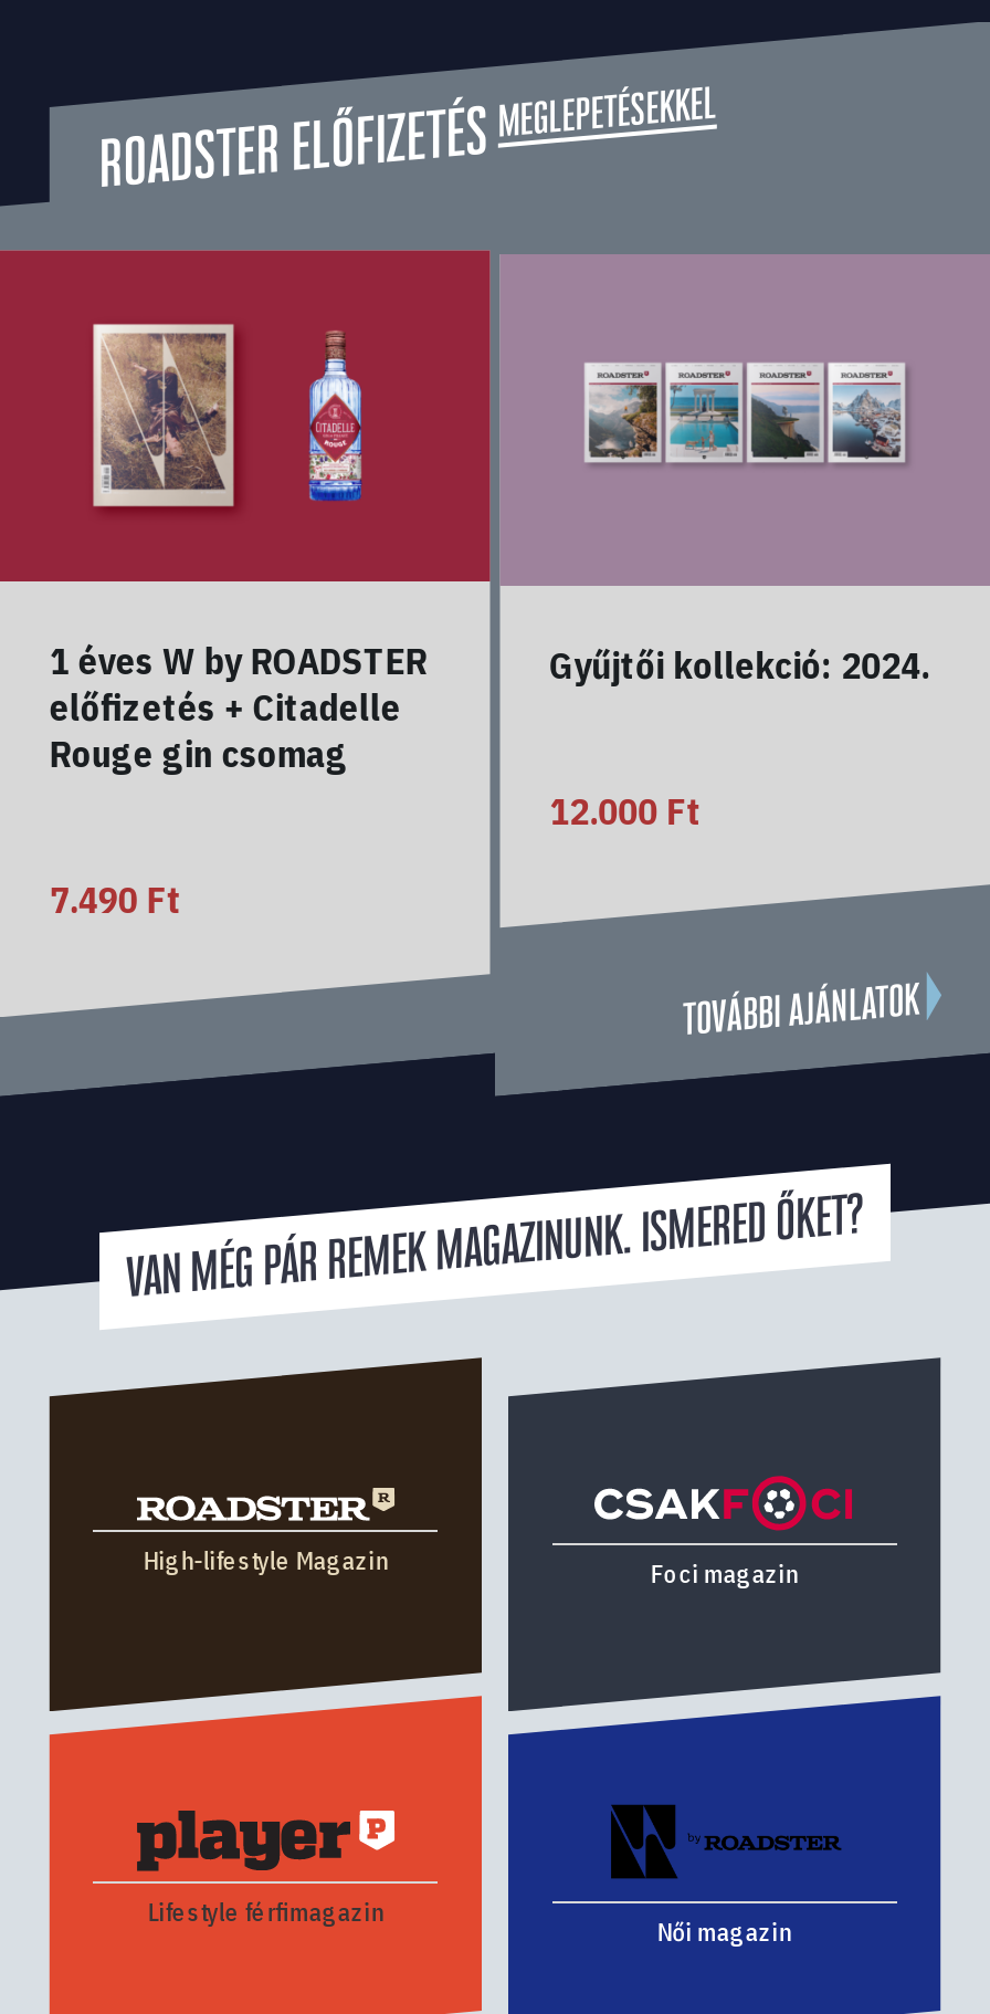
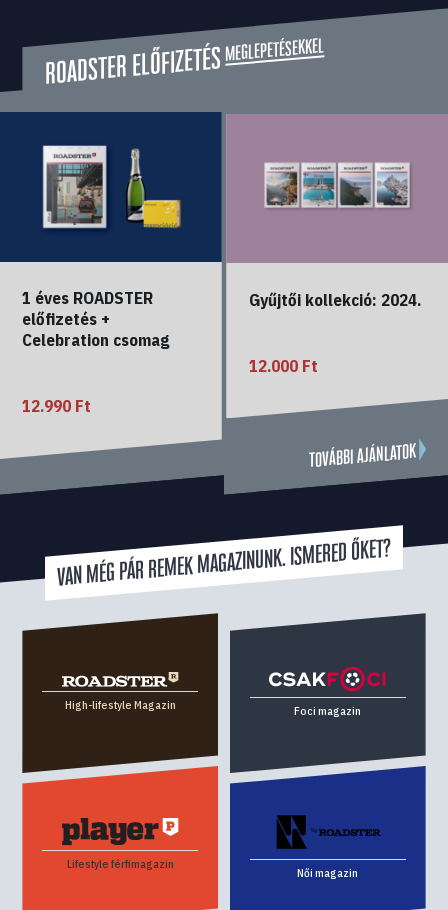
- [image]
- 1 éves W by ROADSTER
- előfizetés + Citadelle
- Rouge gin csomag
+ [image]
+ 1 éves ROADSTER
+ előfizetés +
+ Celebration csomag

- 7.490 Ft
+ 12.990 Ft
